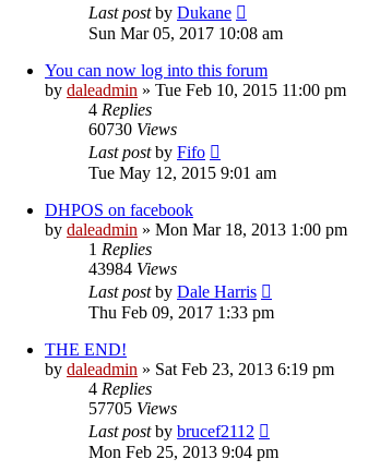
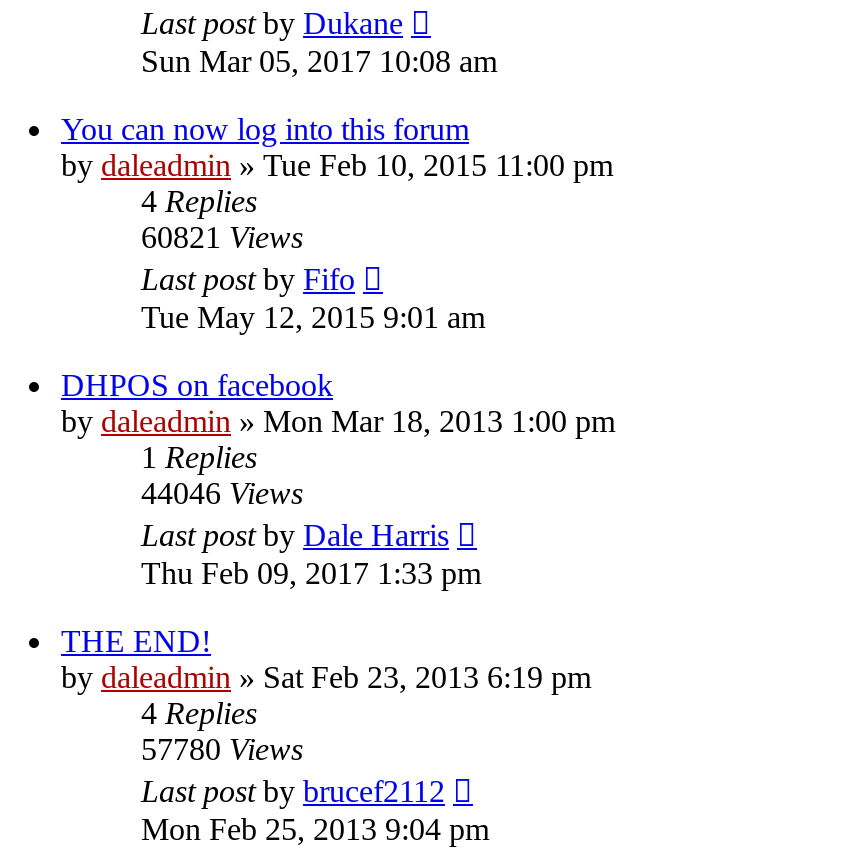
- 60730 Views
+ 60821 Views

- 43984 Views
+ 44046 Views

- 57705 Views
+ 57780 Views
